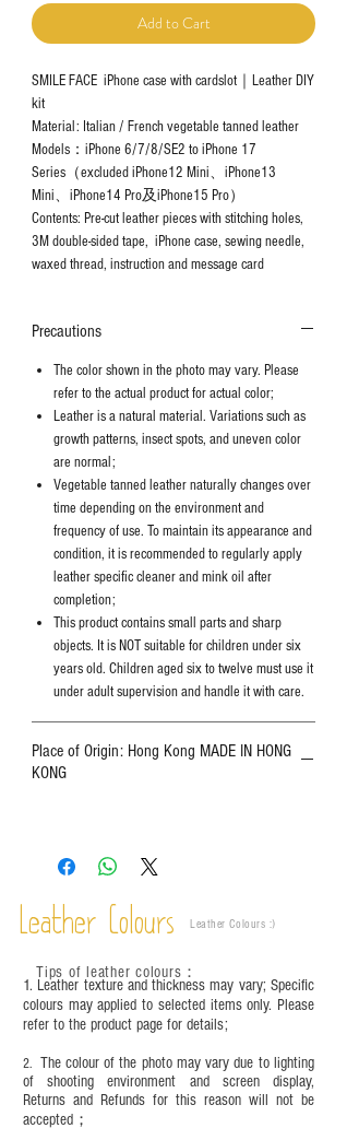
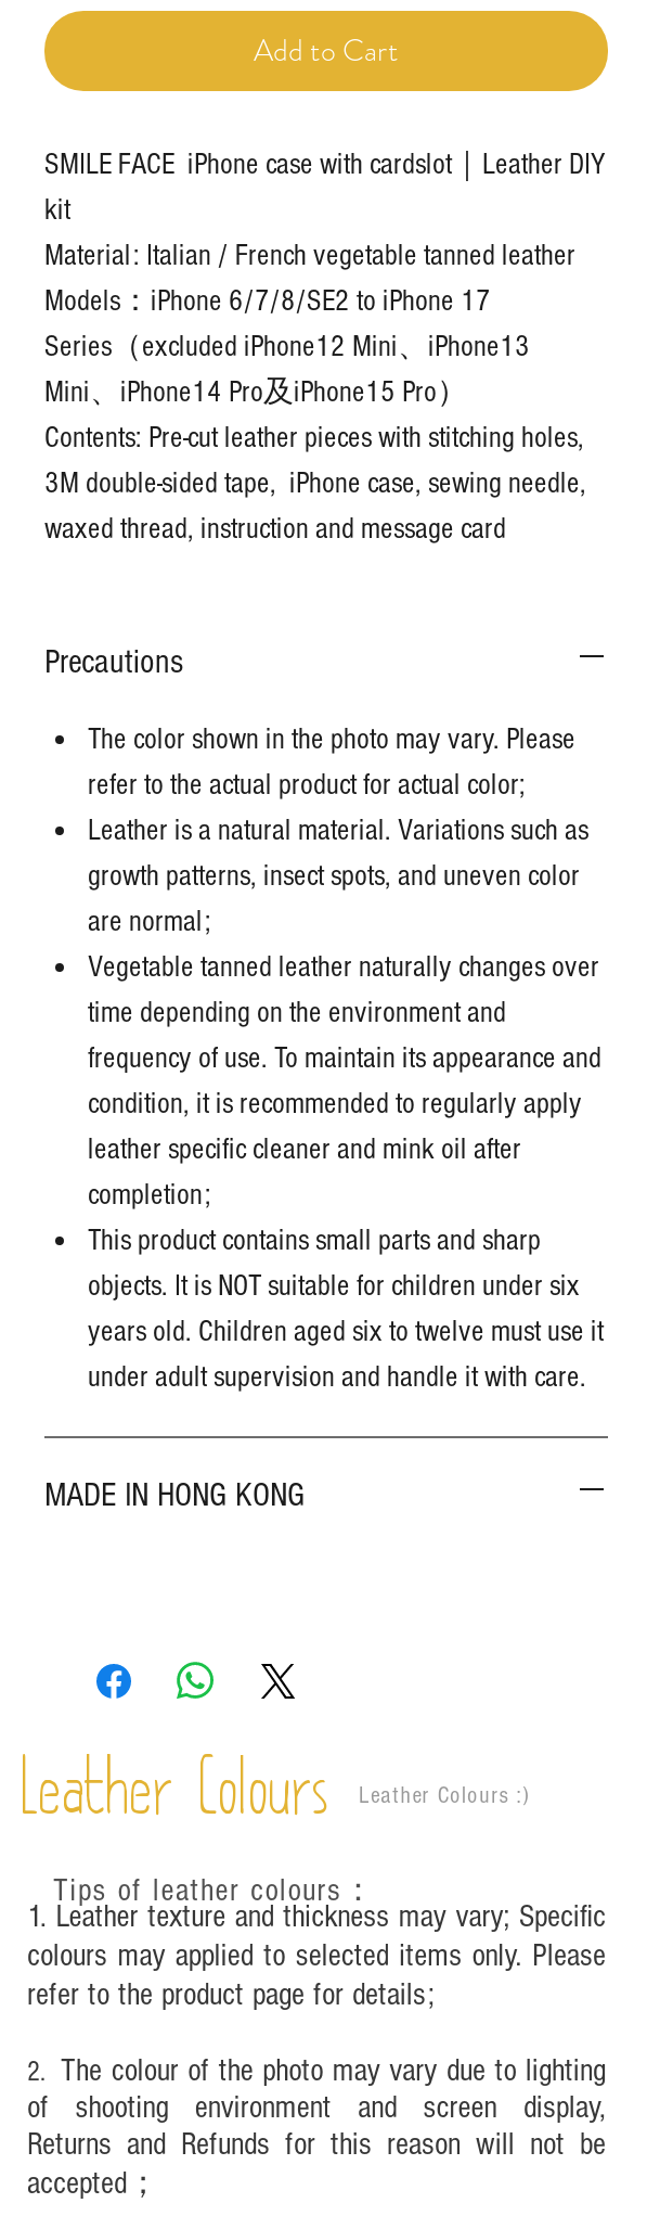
- Place of Origin: Hong Kong MADE IN HONG
- KONG
+ MADE IN HONG KONG
